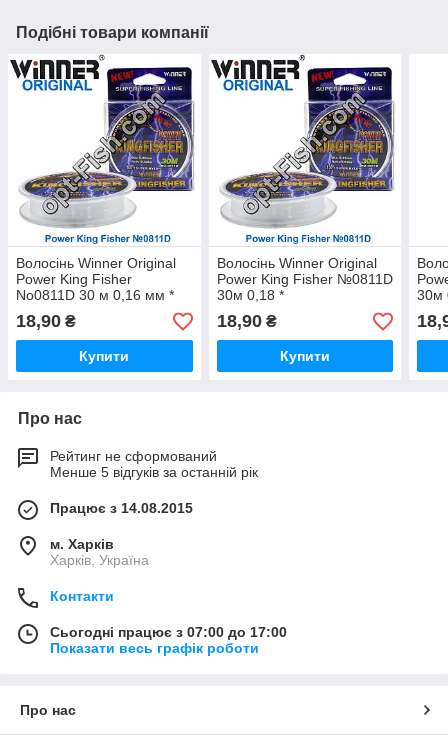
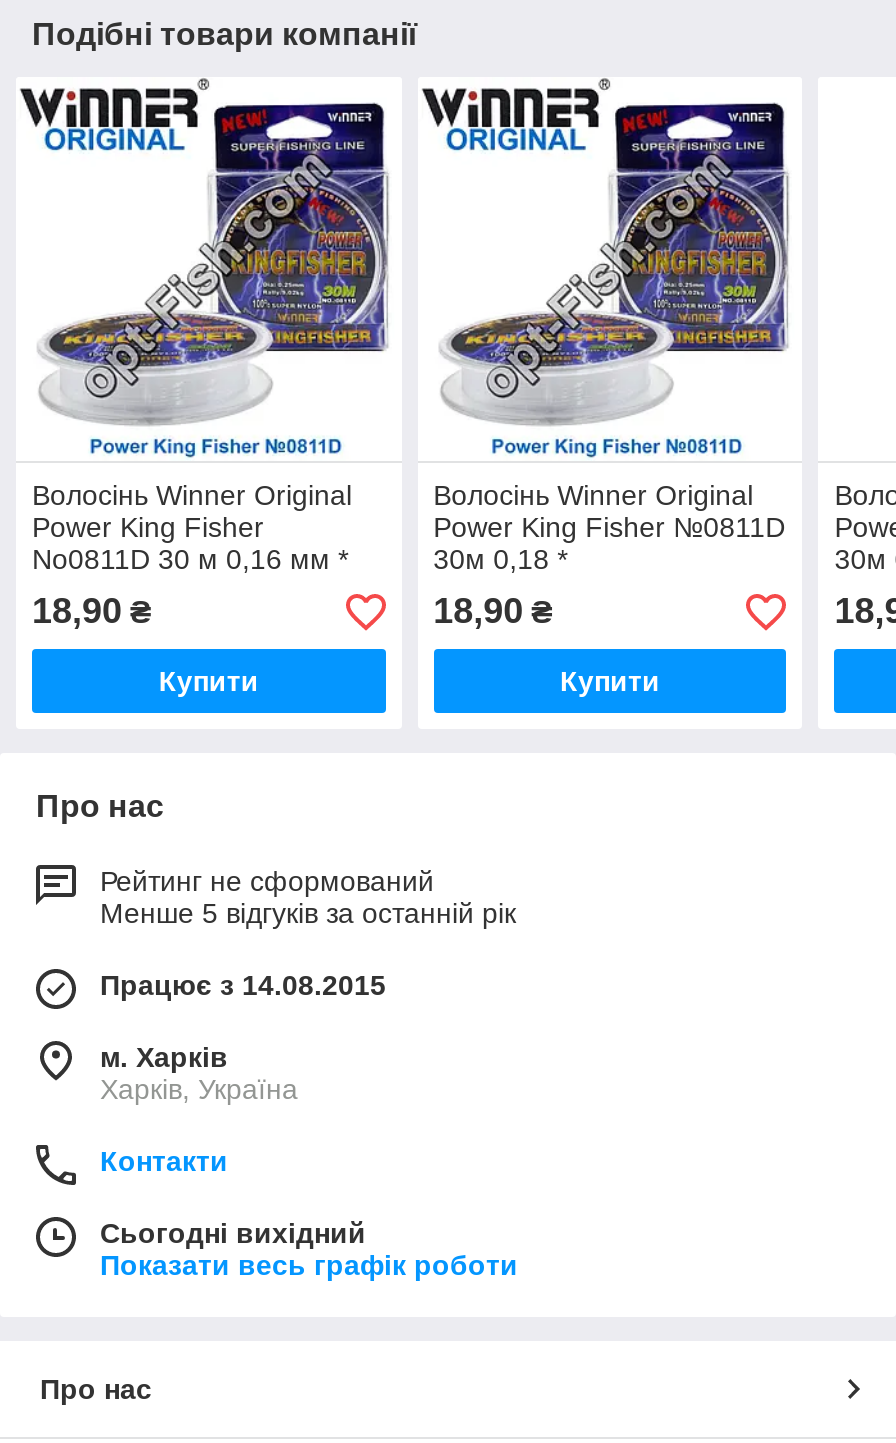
- Сьогодні працює з 07:00 до 17:00
+ Сьогодні вихідний
